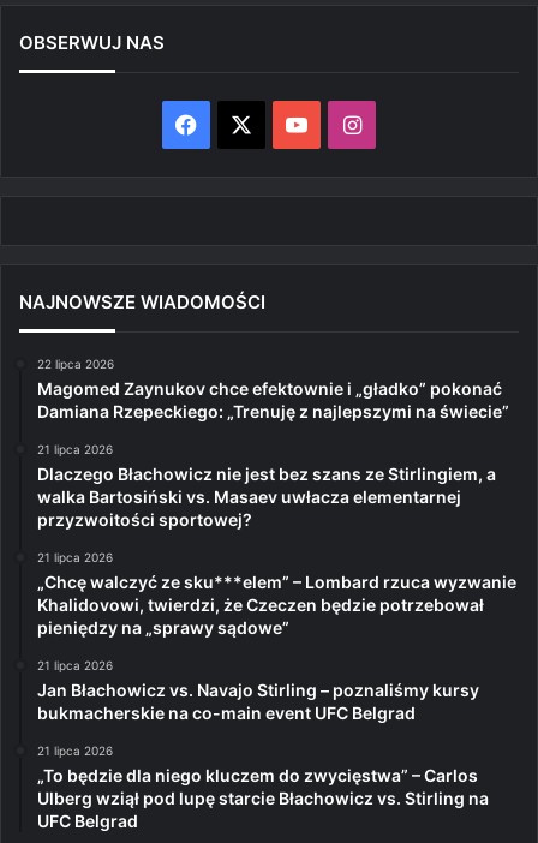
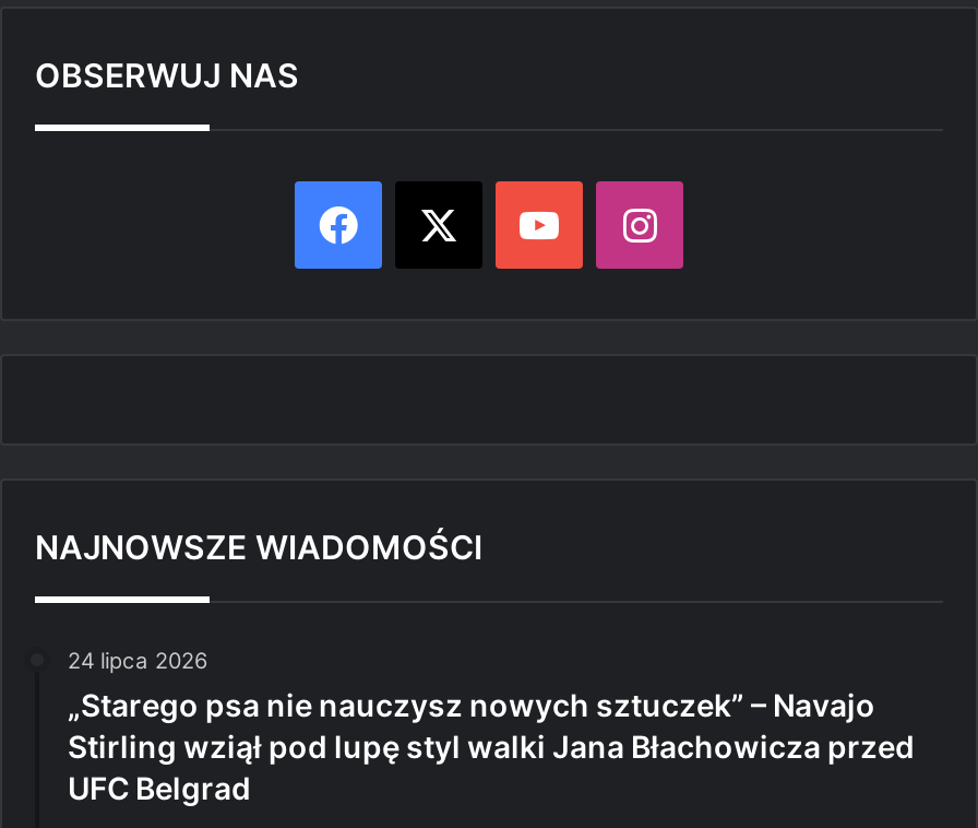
- 22 lipca 2026
- Magomed Zaynukov chce efektownie i „gładko” pokonać
- Damiana Rzepeckiego: „Trenuję z najlepszymi na świecie”
- 21 lipca 2026
- Dlaczego Błachowicz nie jest bez szans ze Stirlingiem, a
- walka Bartosiński vs. Masaev uwłacza elementarnej
- przyzwoitości sportowej?
- 21 lipca 2026
- „Chcę walczyć ze sku***elem” – Lombard rzuca wyzwanie
- Khalidovowi, twierdzi, że Czeczen będzie potrzebował
- pieniędzy na „sprawy sądowe”
- 21 lipca 2026
- Jan Błachowicz vs. Navajo Stirling – poznaliśmy kursy
- bukmacherskie na co-main event UFC Belgrad
- 21 lipca 2026
- „To będzie dla niego kluczem do zwycięstwa” – Carlos
- Ulberg wziął pod lupę starcie Błachowicz vs. Stirling na
+ 24 lipca 2026
+ „Starego psa nie nauczysz nowych sztuczek” – Navajo
+ Stirling wziął pod lupę styl walki Jana Błachowicza przed
